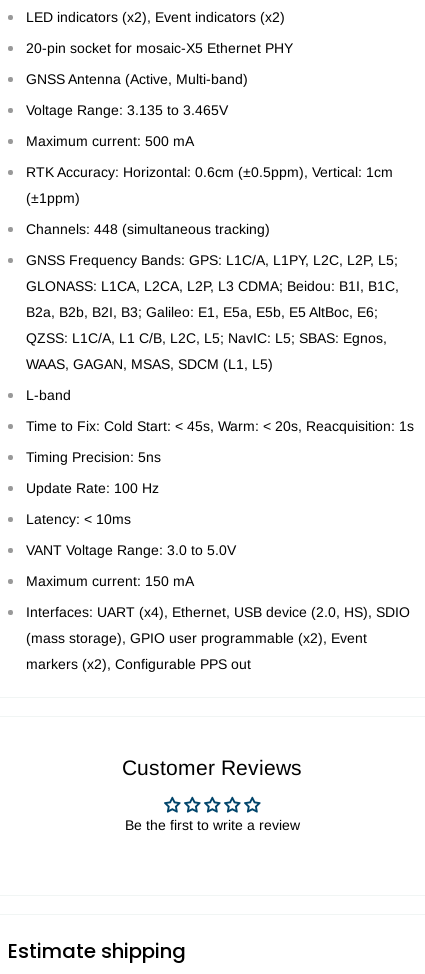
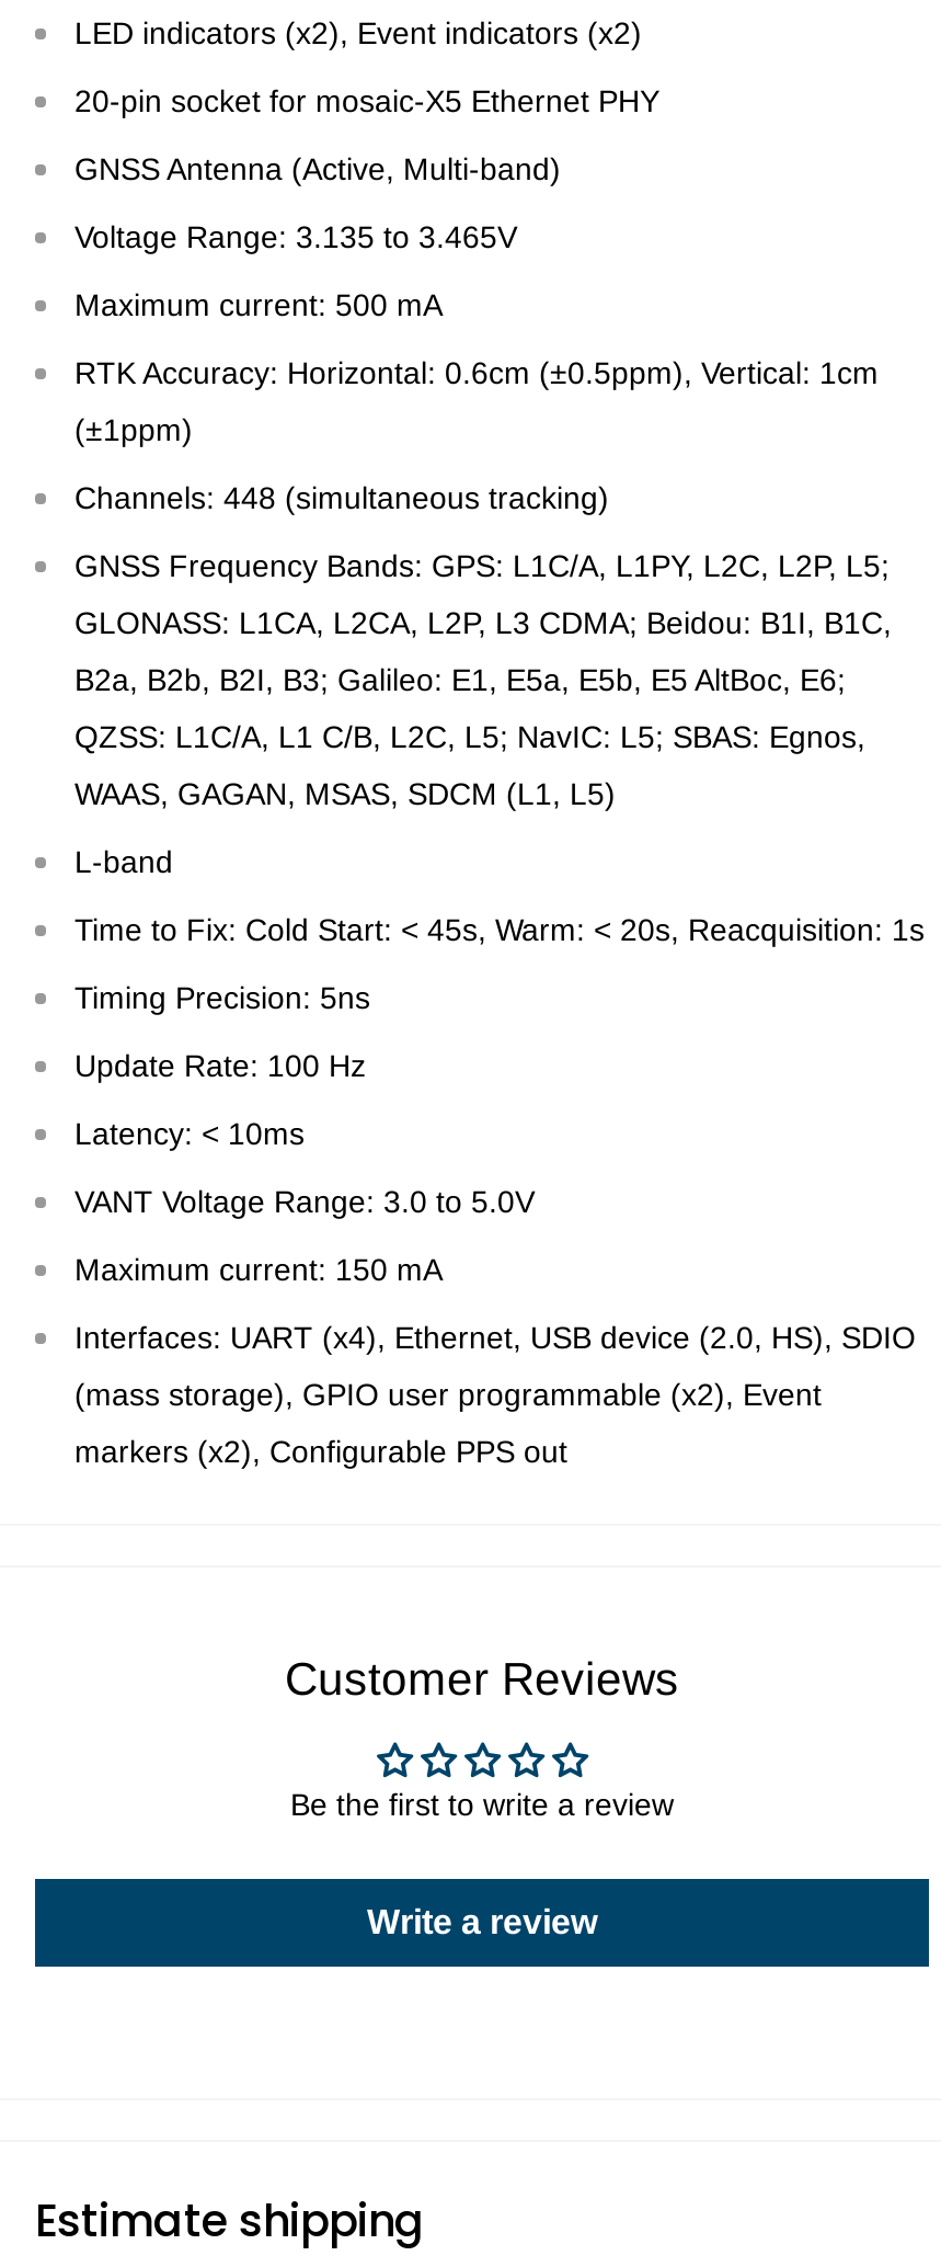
+ Write a review
